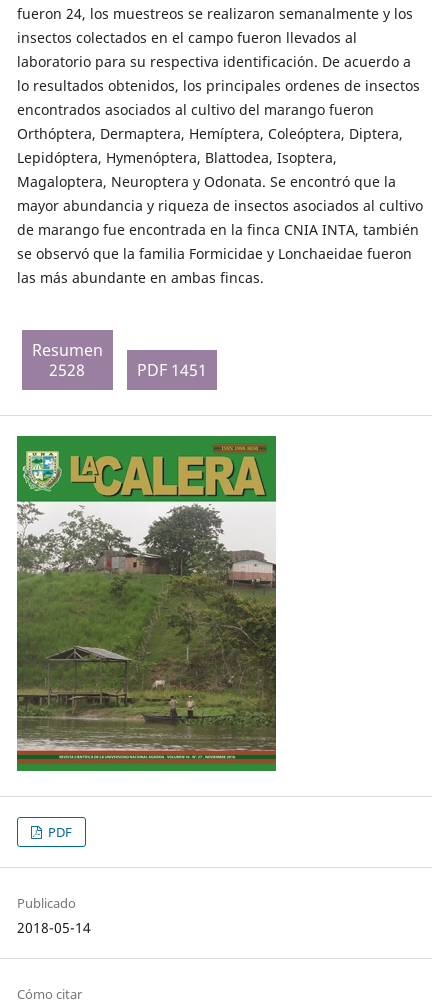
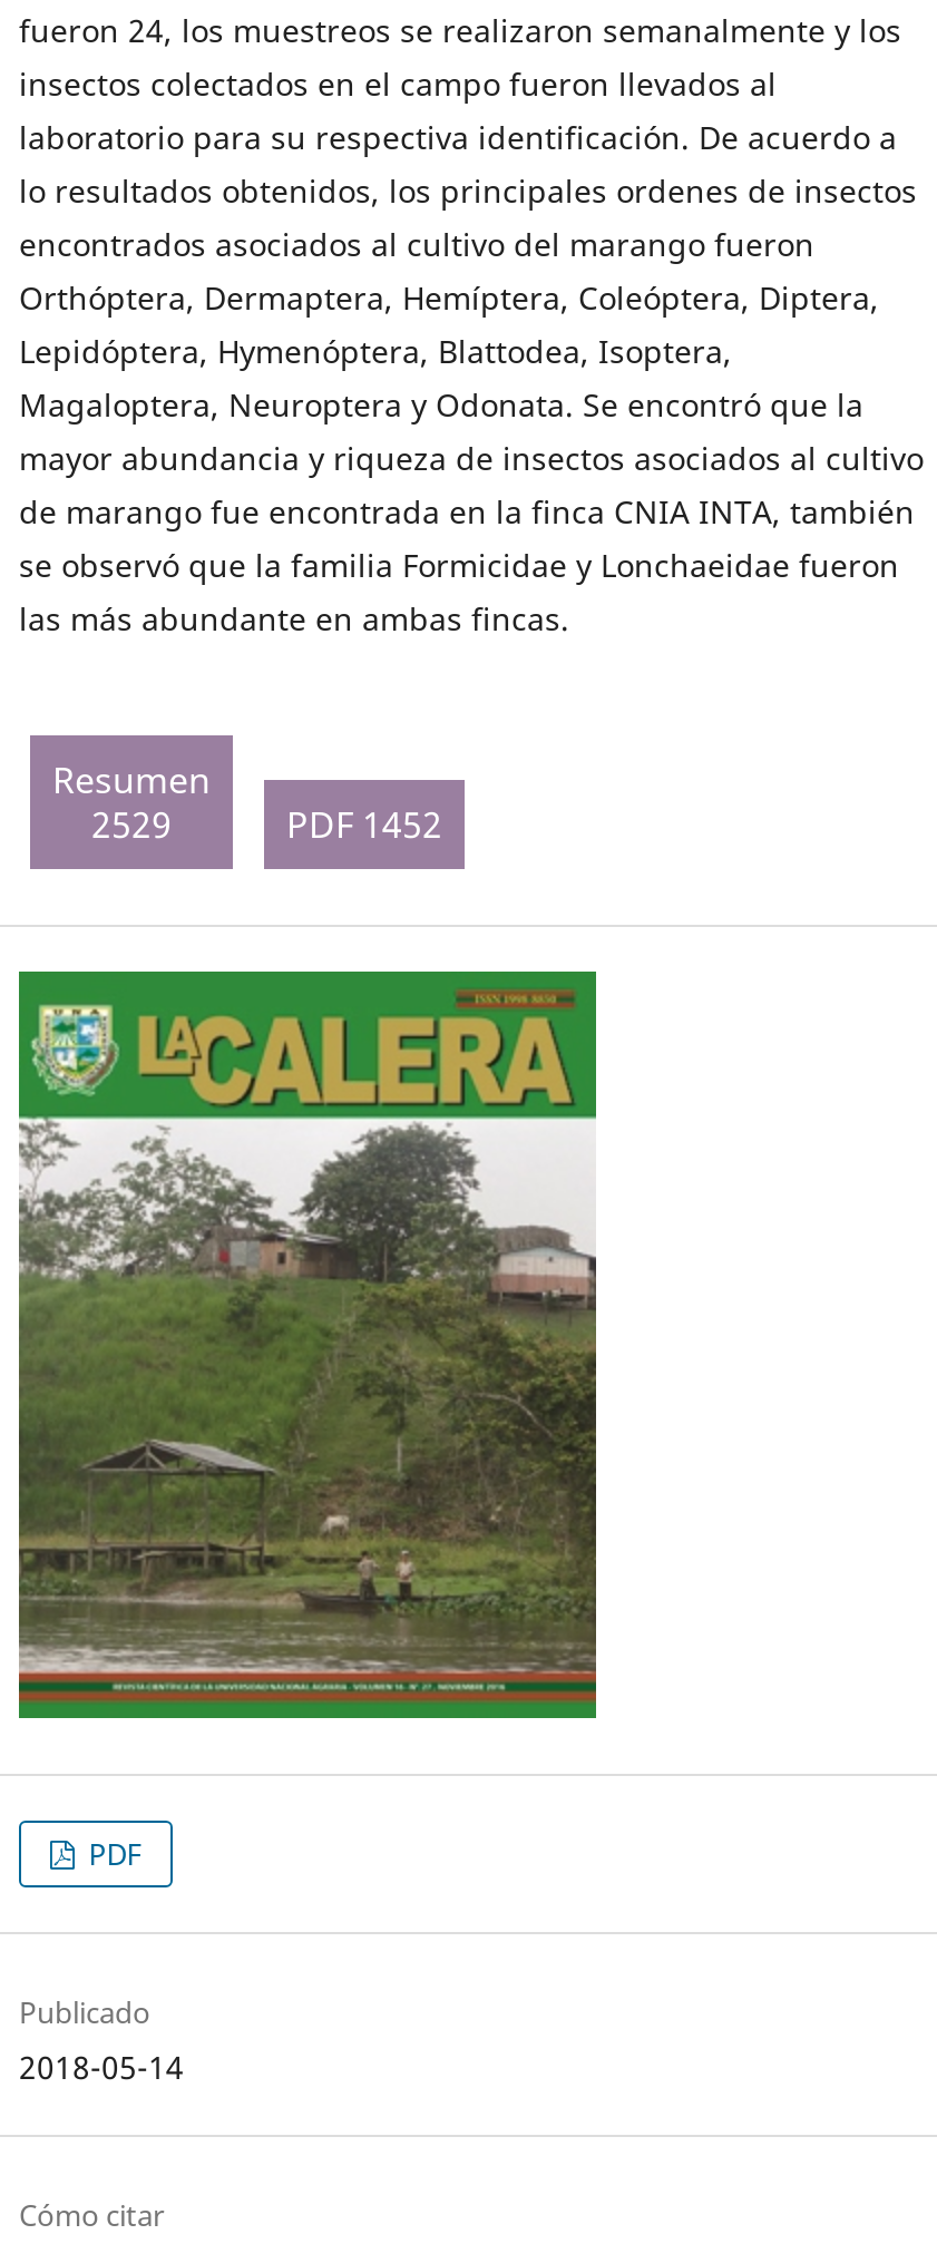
- 2528
+ 2529

- PDF 1451
+ PDF 1452
